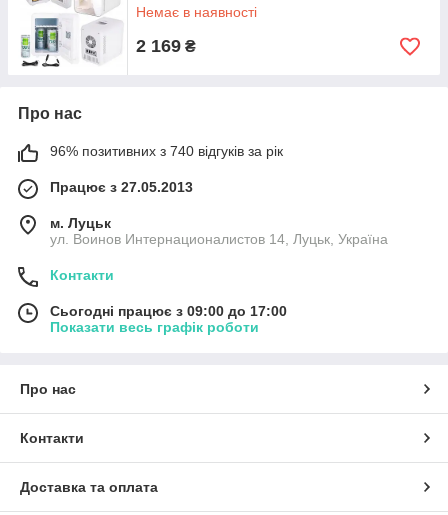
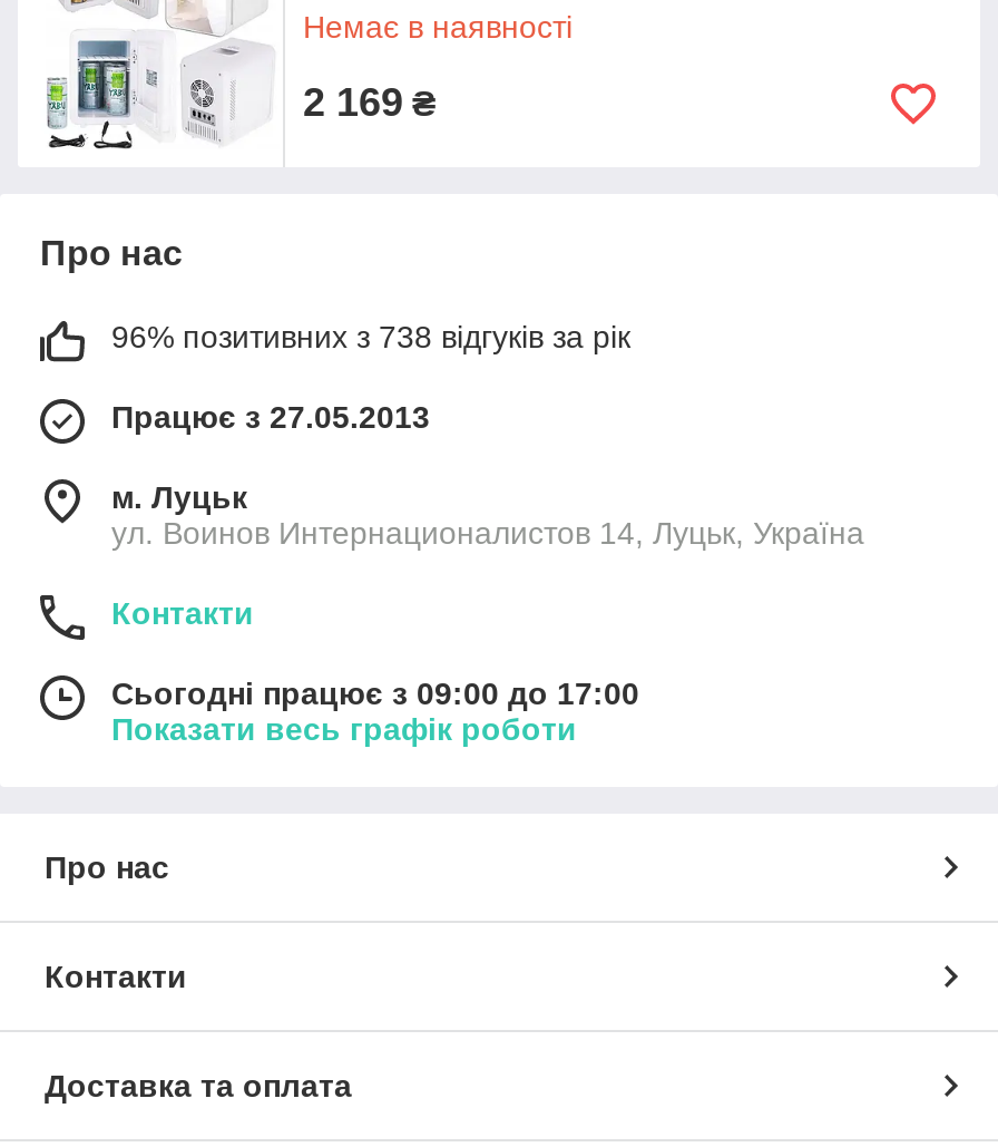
- 96% позитивних з 740 відгуків за рік
+ 96% позитивних з 738 відгуків за рік
